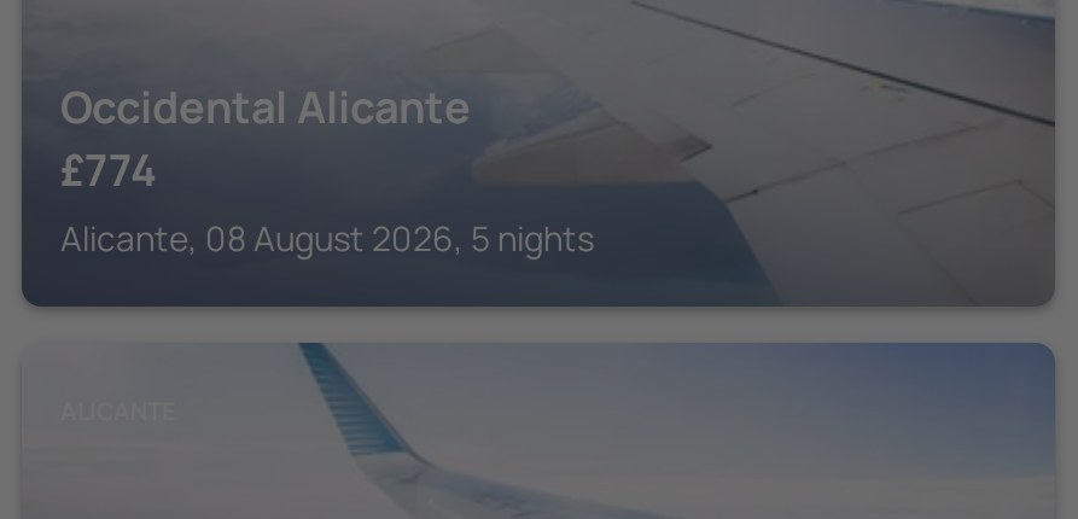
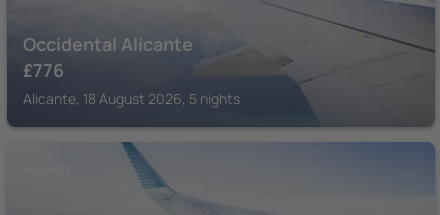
- £774
+ £776

- Alicante, 08 August 2026, 5 nights
+ Alicante, 18 August 2026, 5 nights
